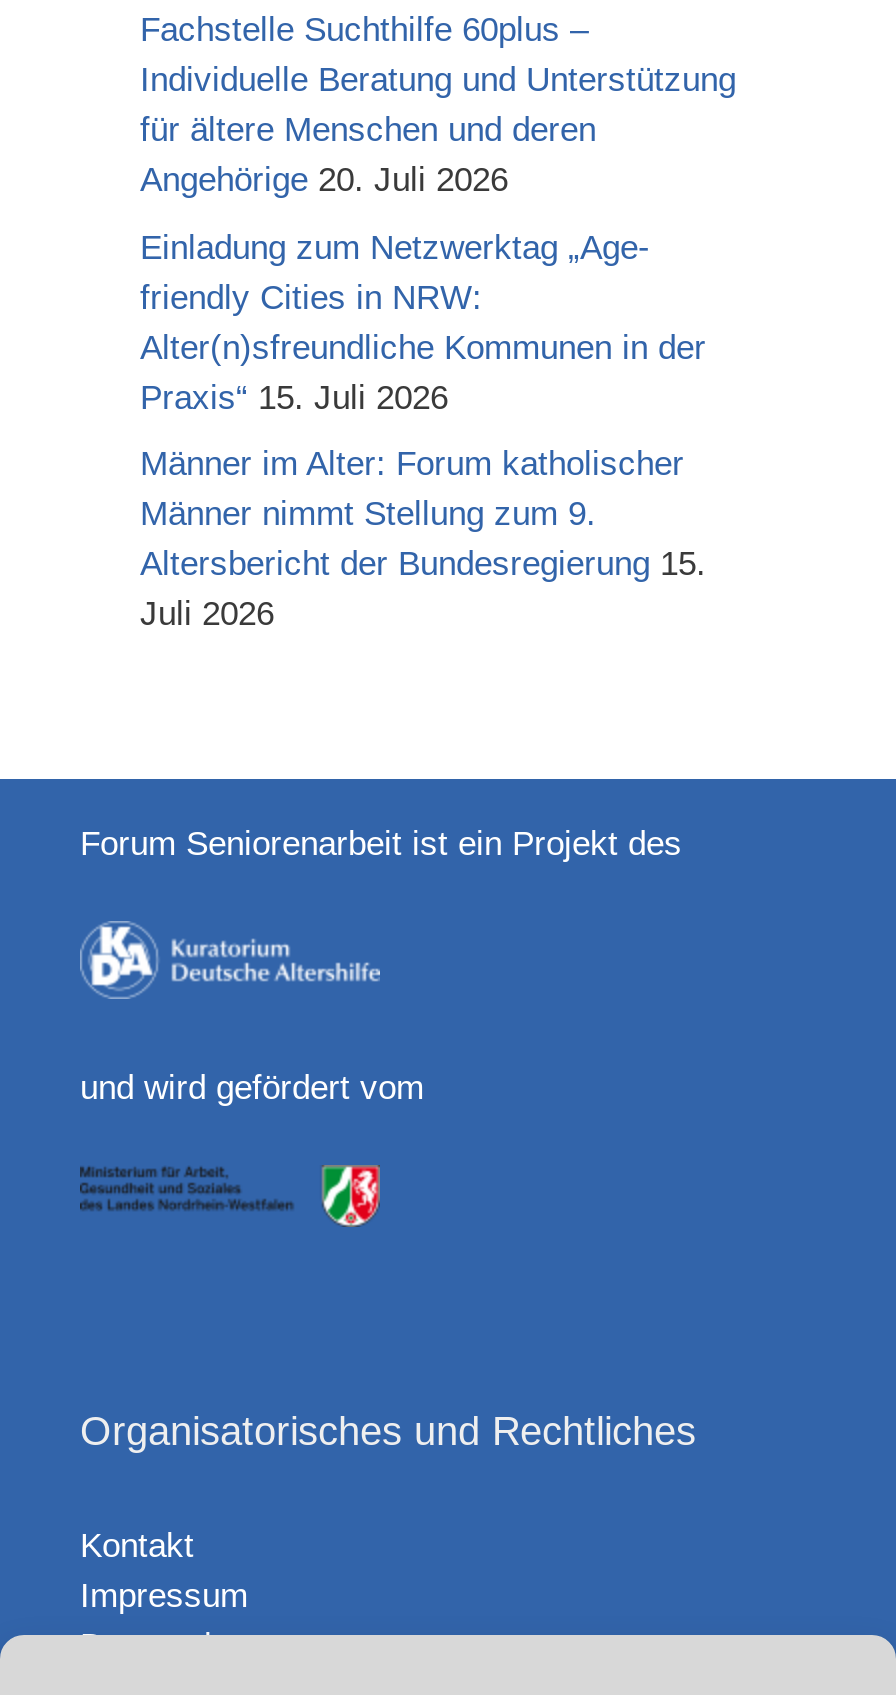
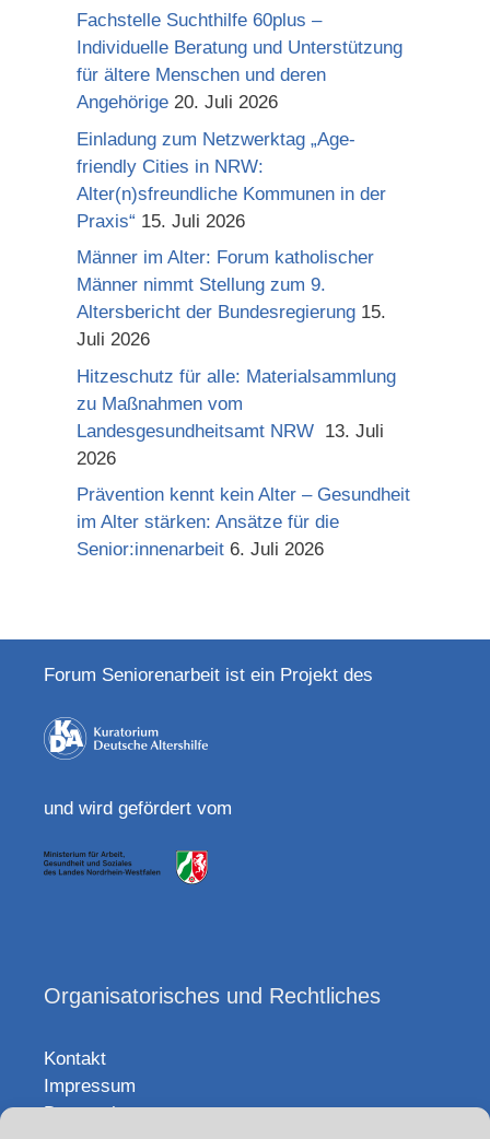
+ Hitzeschutz für alle: Materialsammlung
+ zu Maßnahmen vom
+ Landesgesundheitsamt NRW 13. Juli
+ 2026
+ Prävention kennt kein Alter – Gesundheit
+ im Alter stärken: Ansätze für die
+ Senior:innenarbeit 6. Juli 2026
